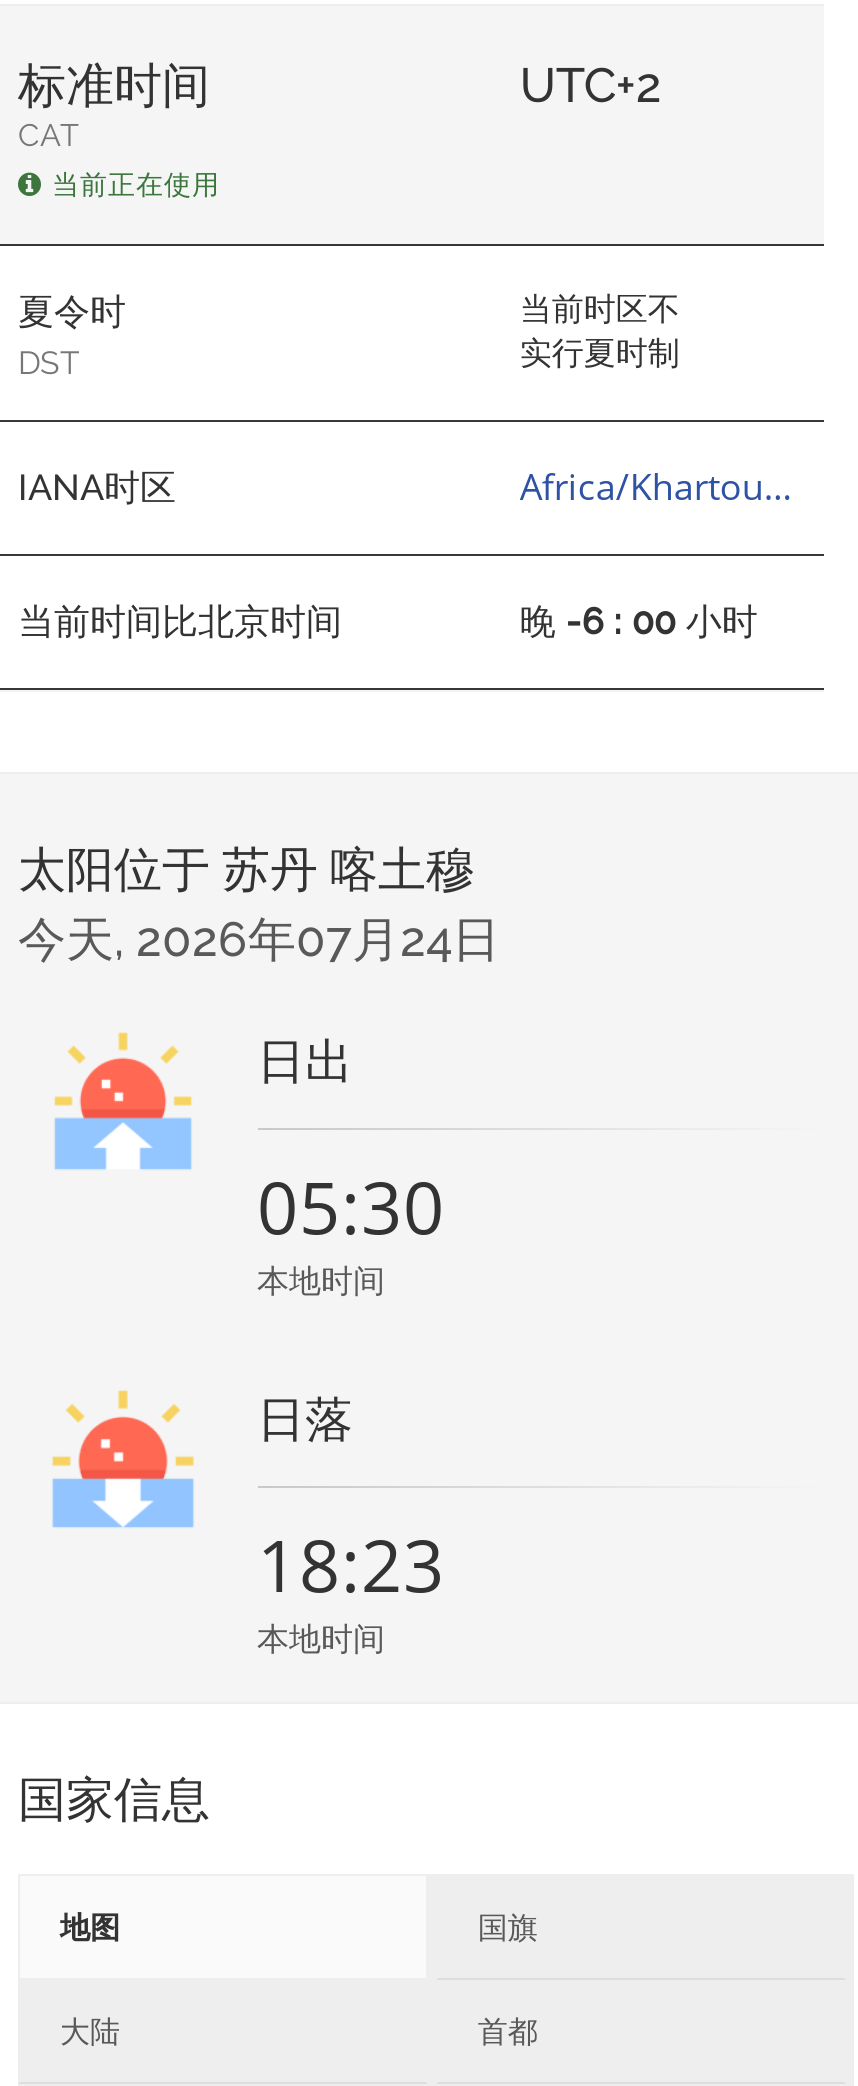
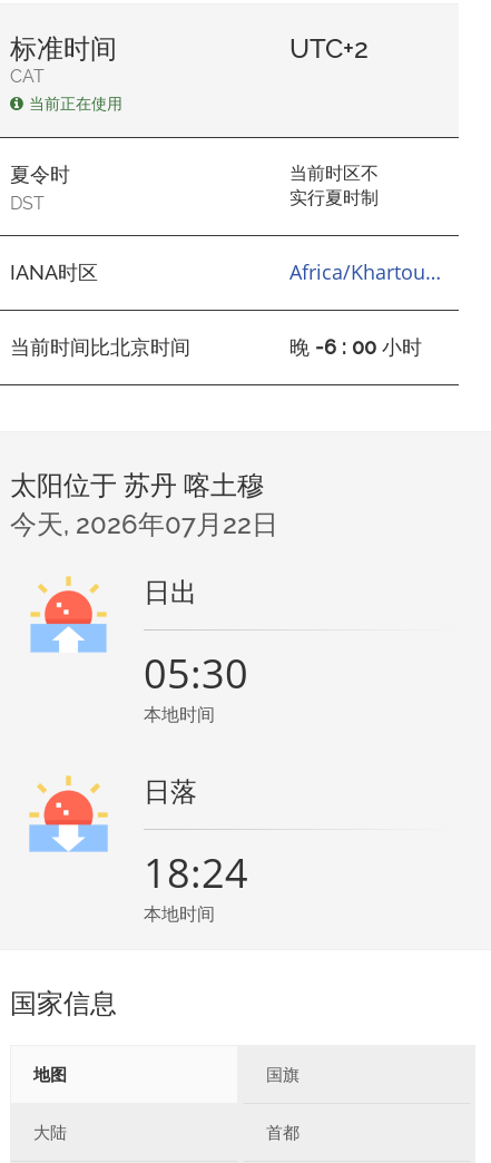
- 今天, 2026年07月24日
+ 今天, 2026年07月22日

- 18:23
+ 18:24
